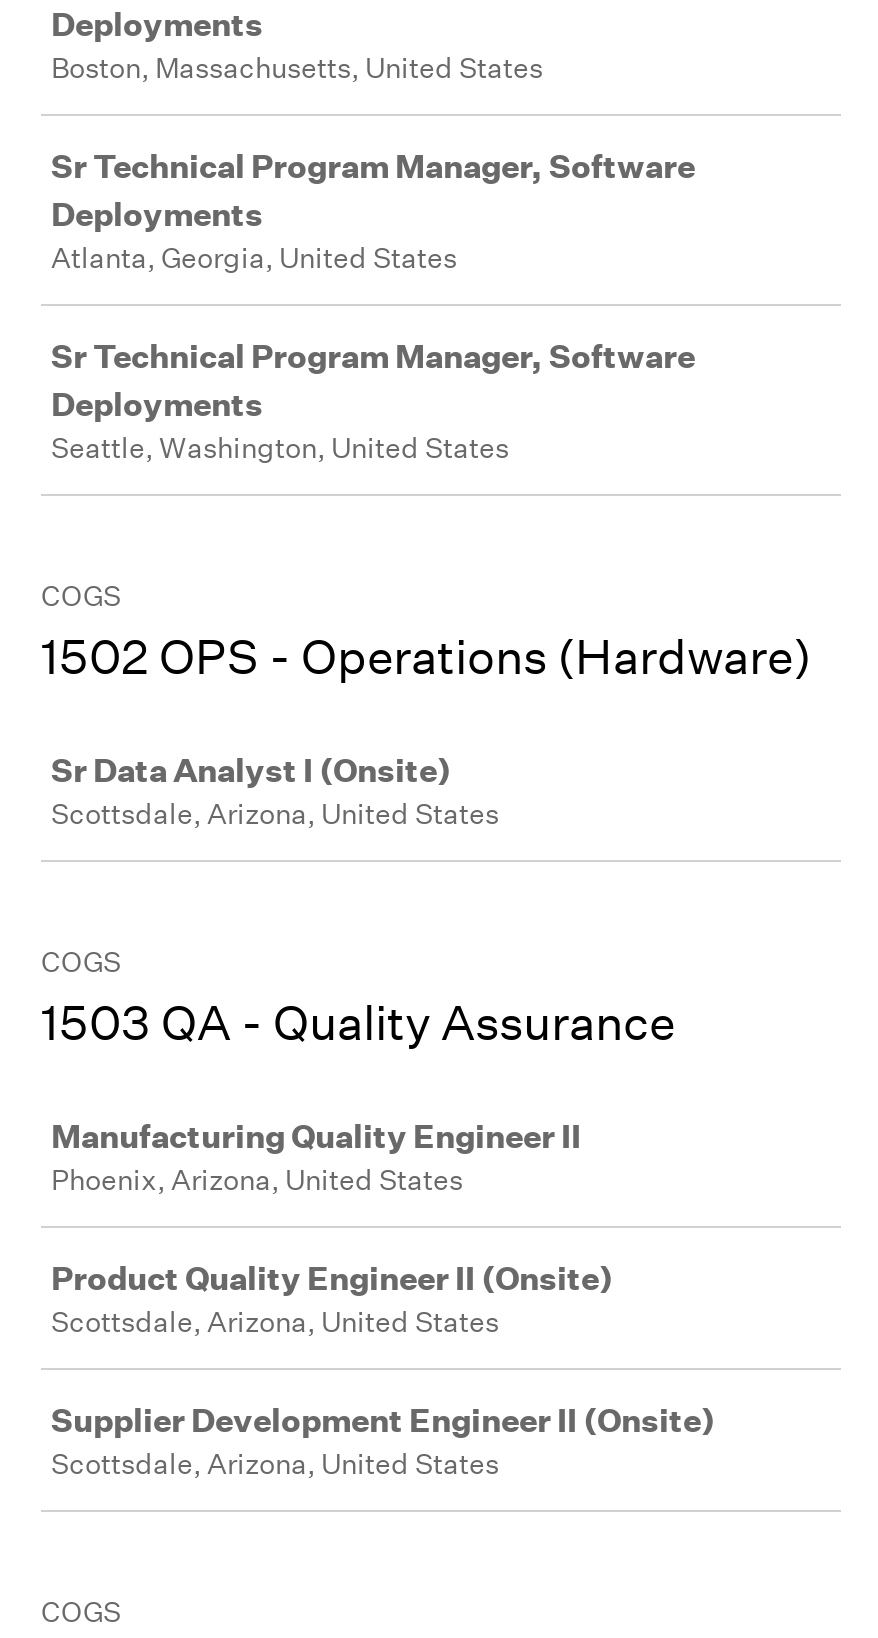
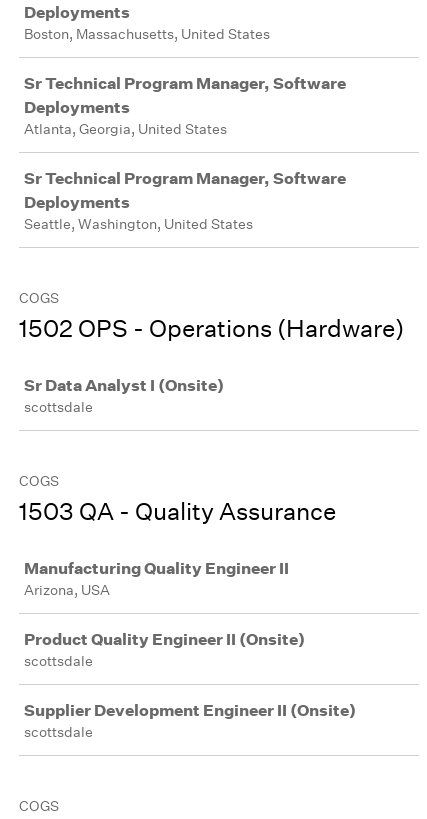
- Scottsdale, Arizona, United States
+ scottsdale

- Phoenix, Arizona, United States
+ Arizona, USA

- Scottsdale, Arizona, United States
+ scottsdale

- Scottsdale, Arizona, United States
+ scottsdale
